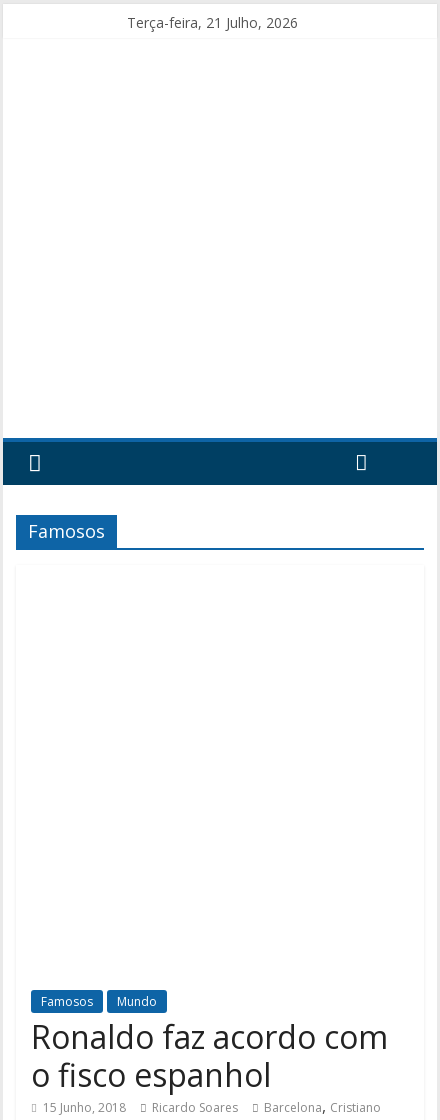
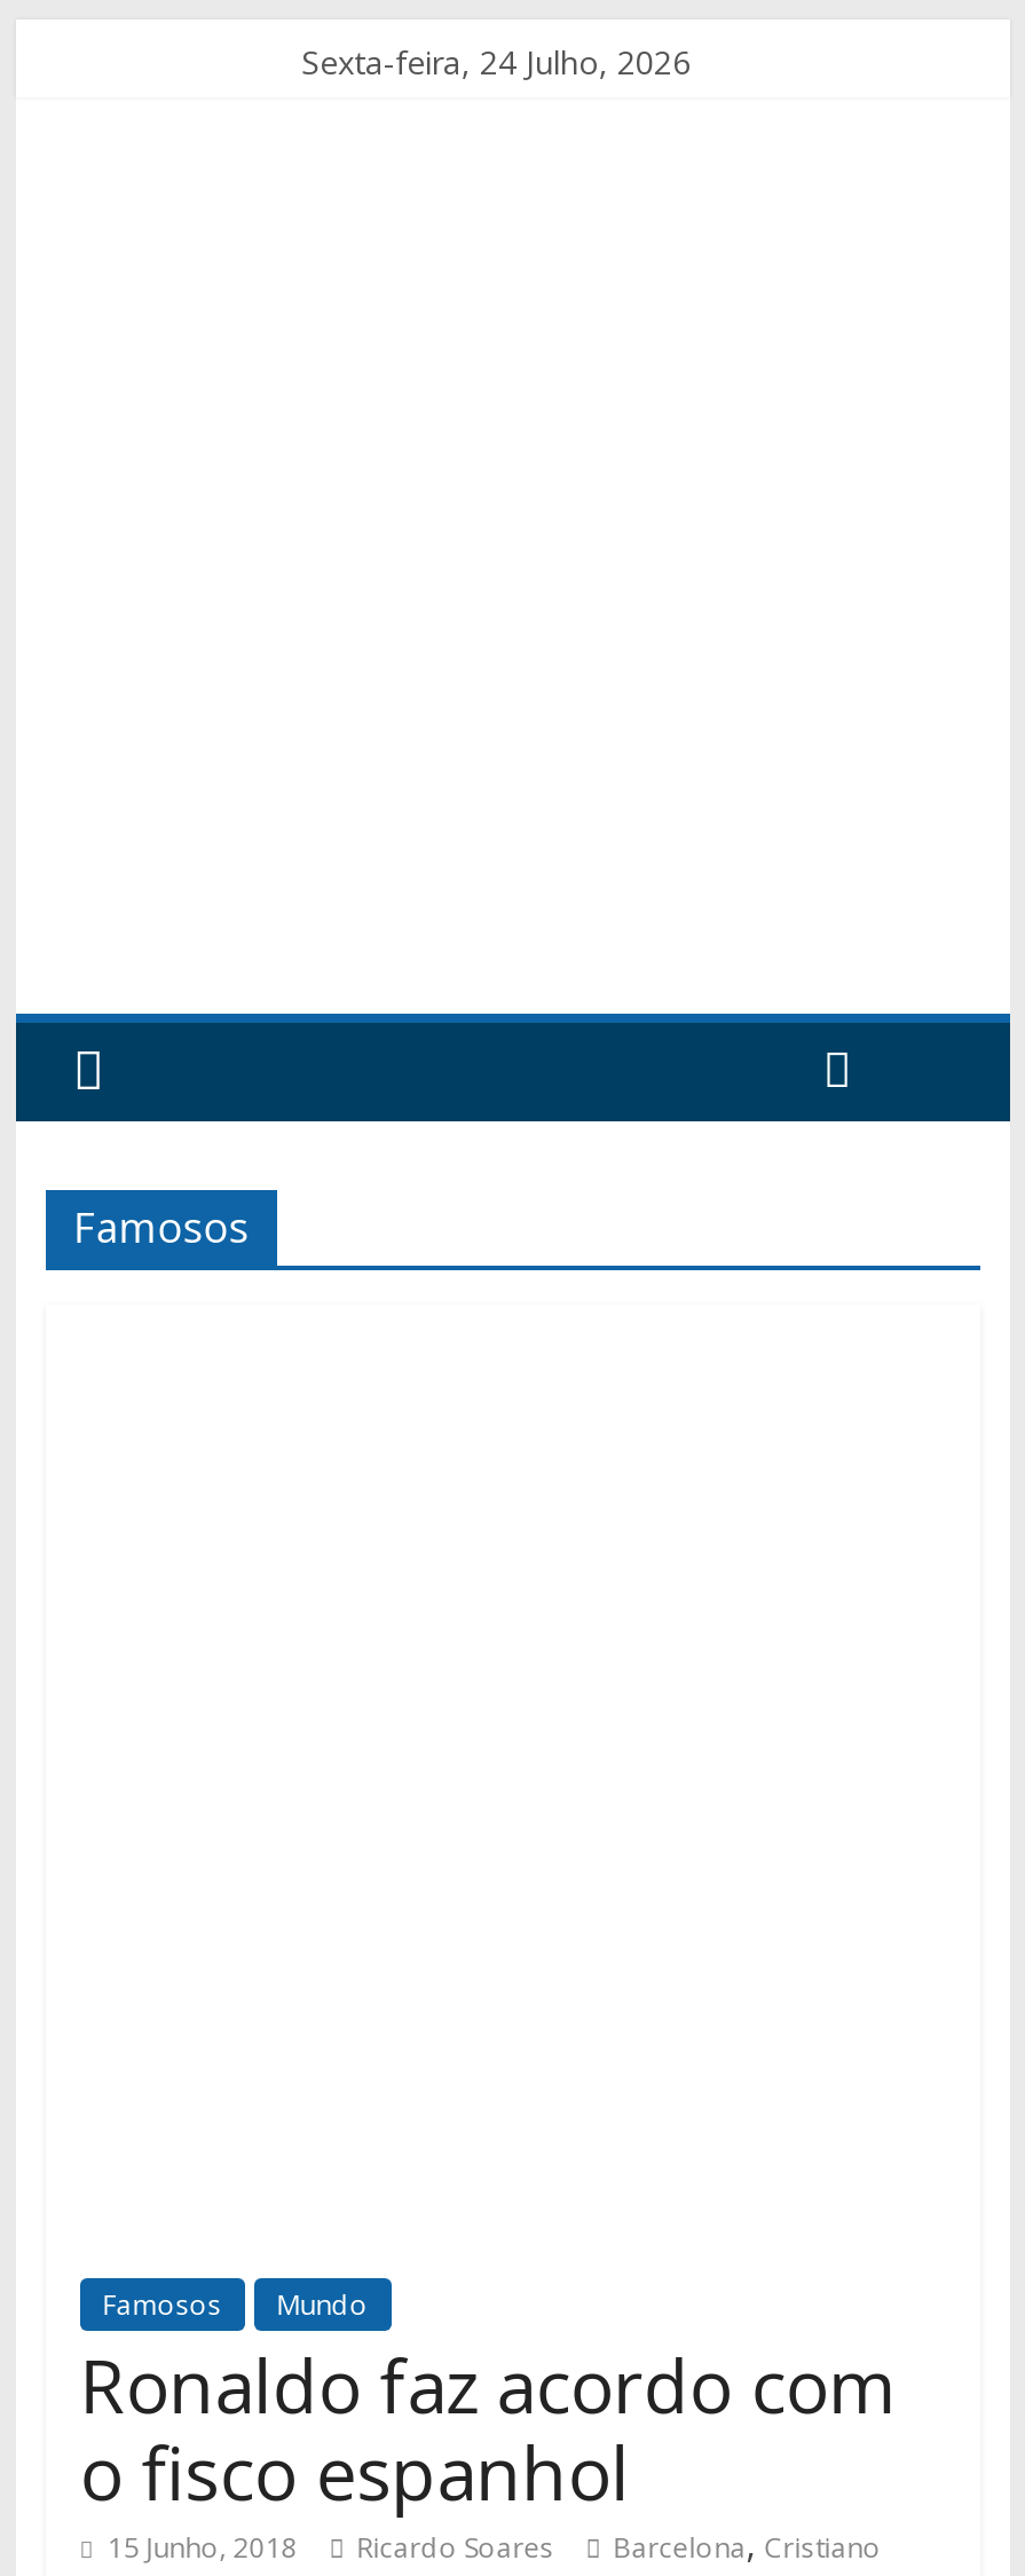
- Terça-feira, 21 Julho, 2026
+ Sexta-feira, 24 Julho, 2026
